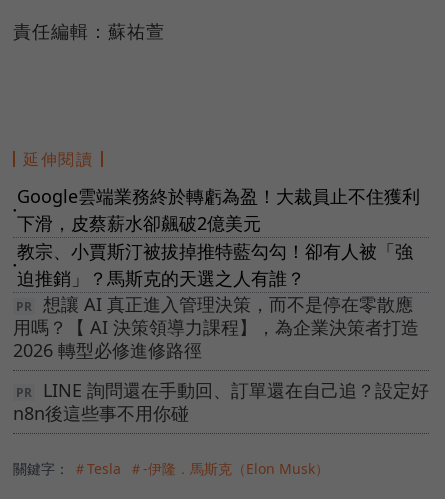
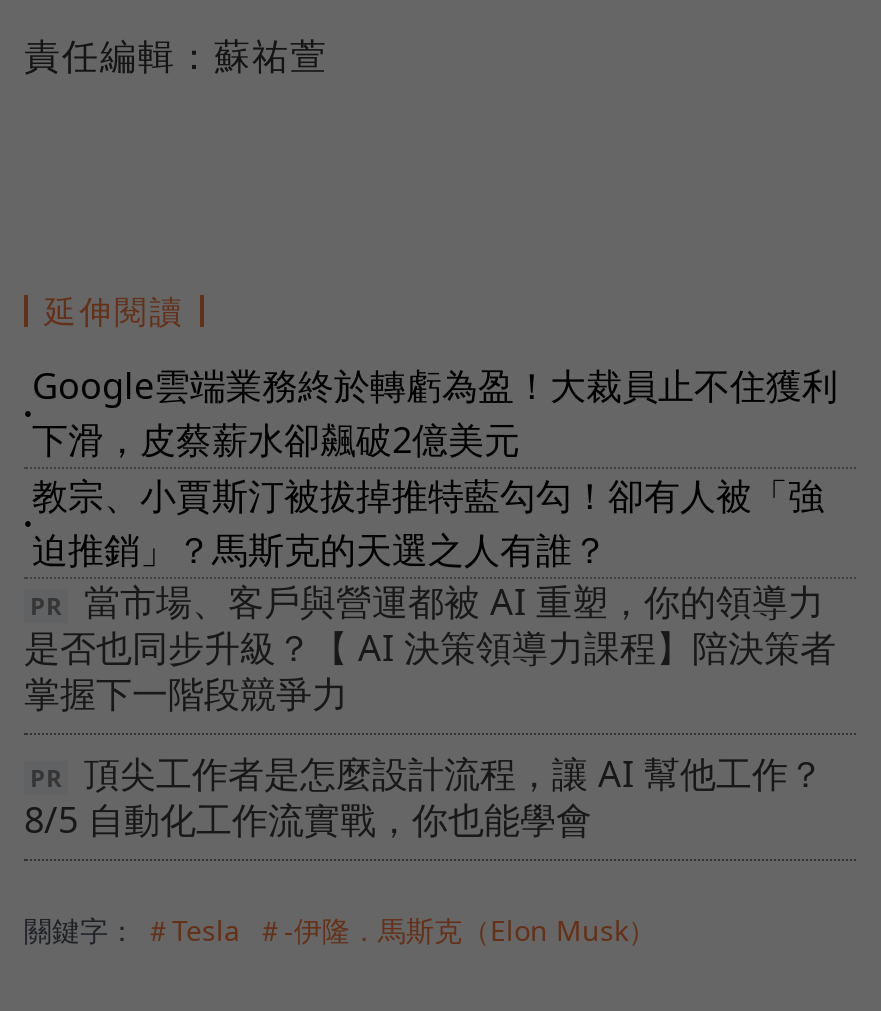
- 想讓 AI 真正進入管理決策，而不是停在零散應
- 用嗎？【 AI 決策領導力課程】，為企業決策者打造
- 2026 轉型必修進修路徑
+ 當市場、客戶與營運都被 AI 重塑，你的領導力
+ 是否也同步升級？【 AI 決策領導力課程】陪決策者
+ 掌握下一階段競爭力

- LINE 詢問還在手動回、訂單還在自己追？設定好
- n8n後這些事不用你碰
+ 頂尖工作者是怎麼設計流程，讓 AI 幫他工作？
+ 8/5 自動化工作流實戰，你也能學會
